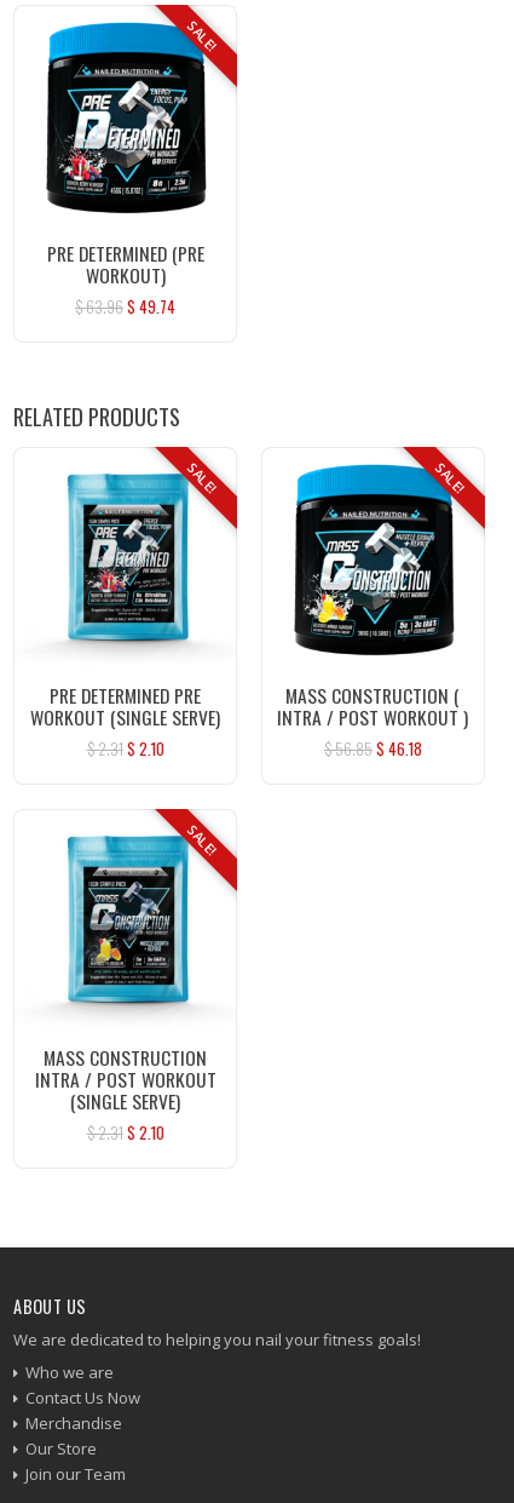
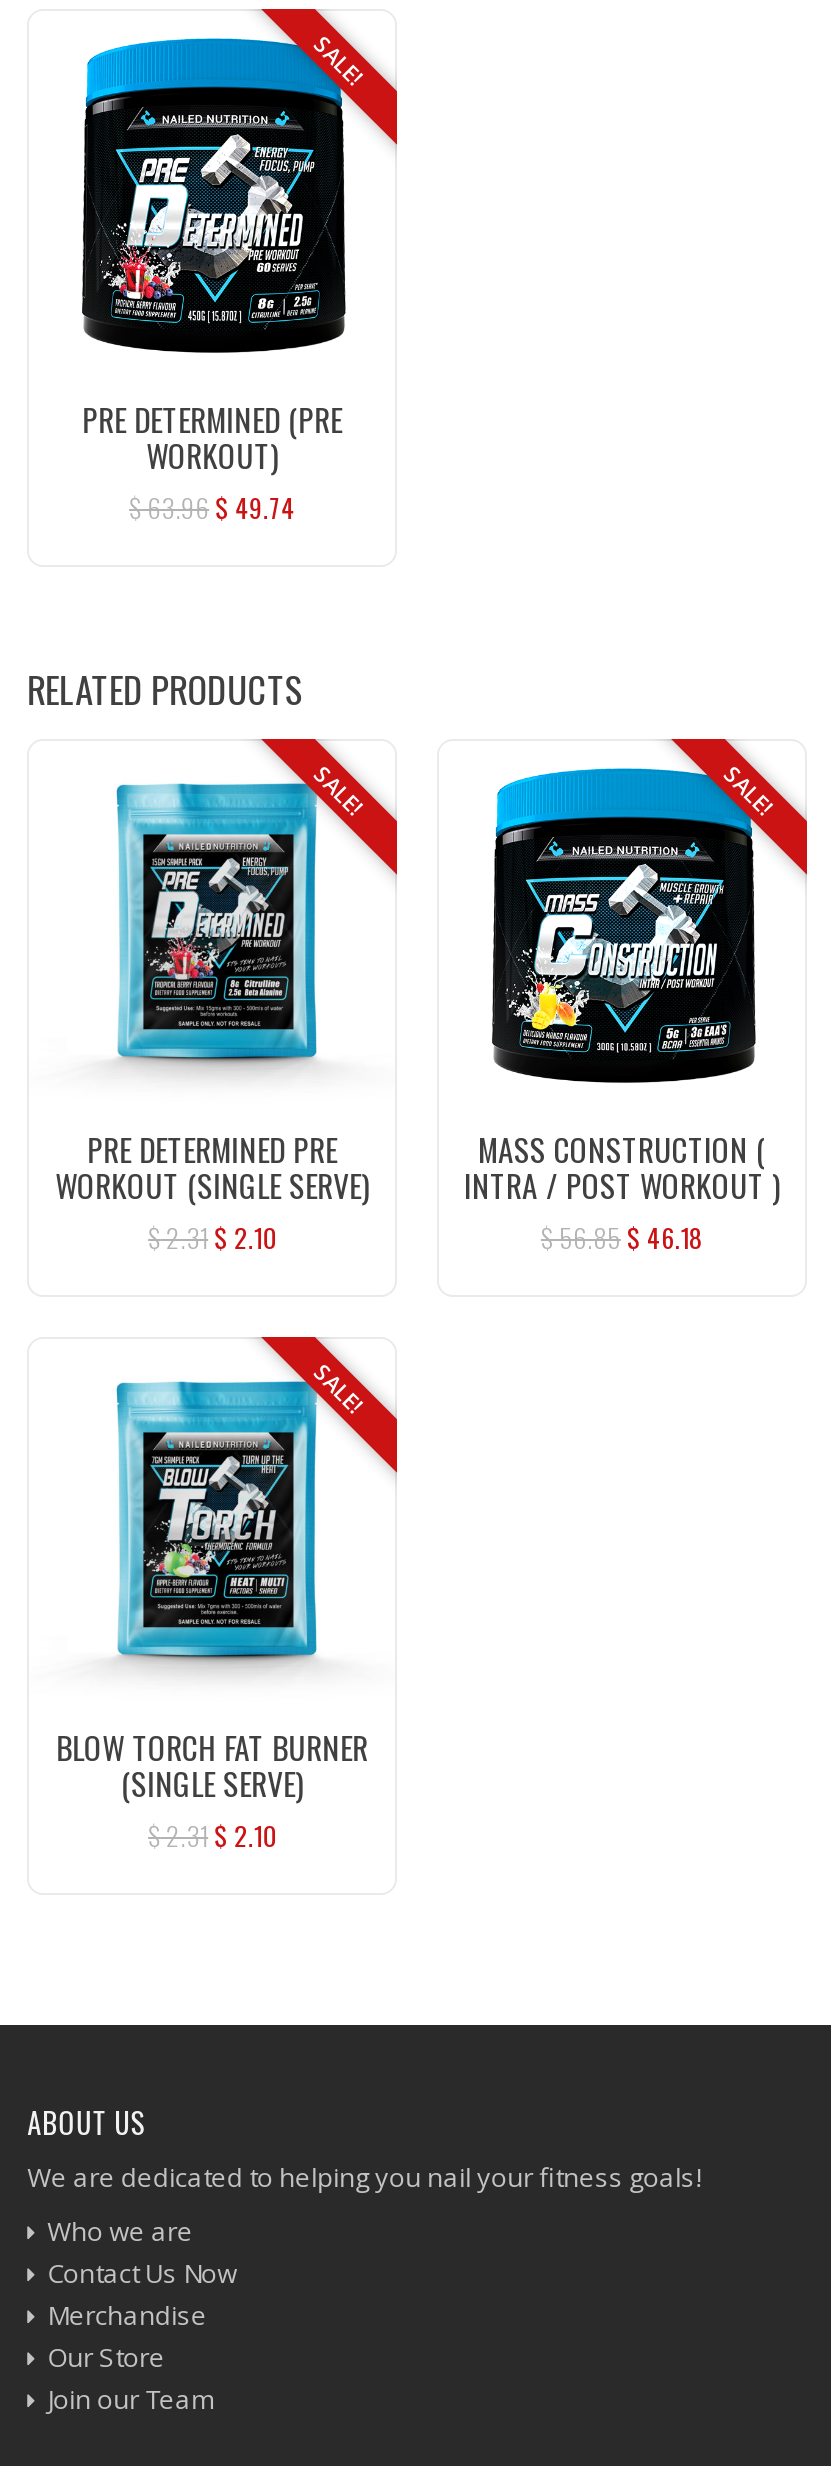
- [image]
+ [image]

- MASS CONSTRUCTION
- INTRA / POST WORKOUT
+ BLOW TORCH FAT BURNER
